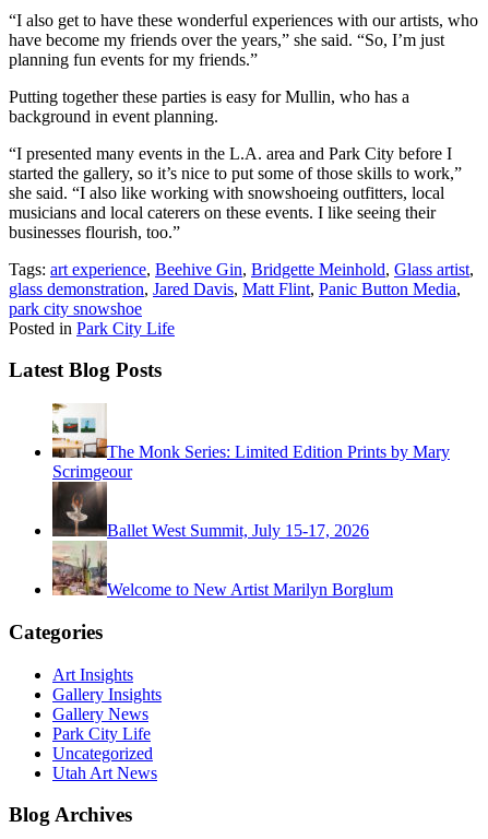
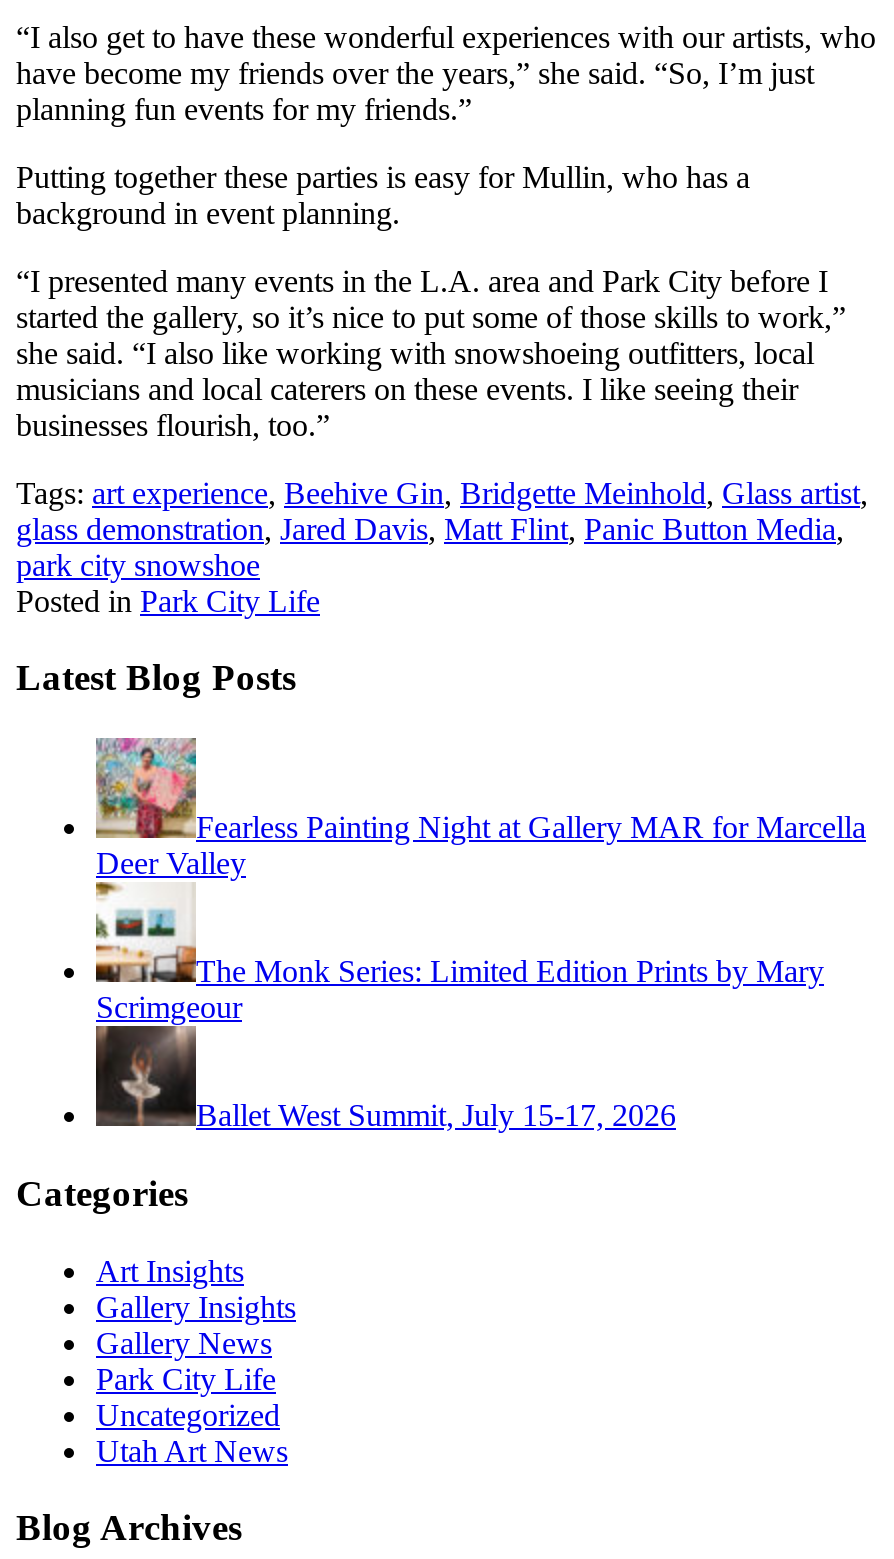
+ [image]
+ Fearless Painting Night at Gallery MAR for Marcella
+ Deer Valley

moved down: [image] | The Monk Series: Limited Edition Prints by Mary | Scrimgeour | Ballet West Summit, July 15-17, 2026

- [image]
- Welcome to New Artist Marilyn Borglum
